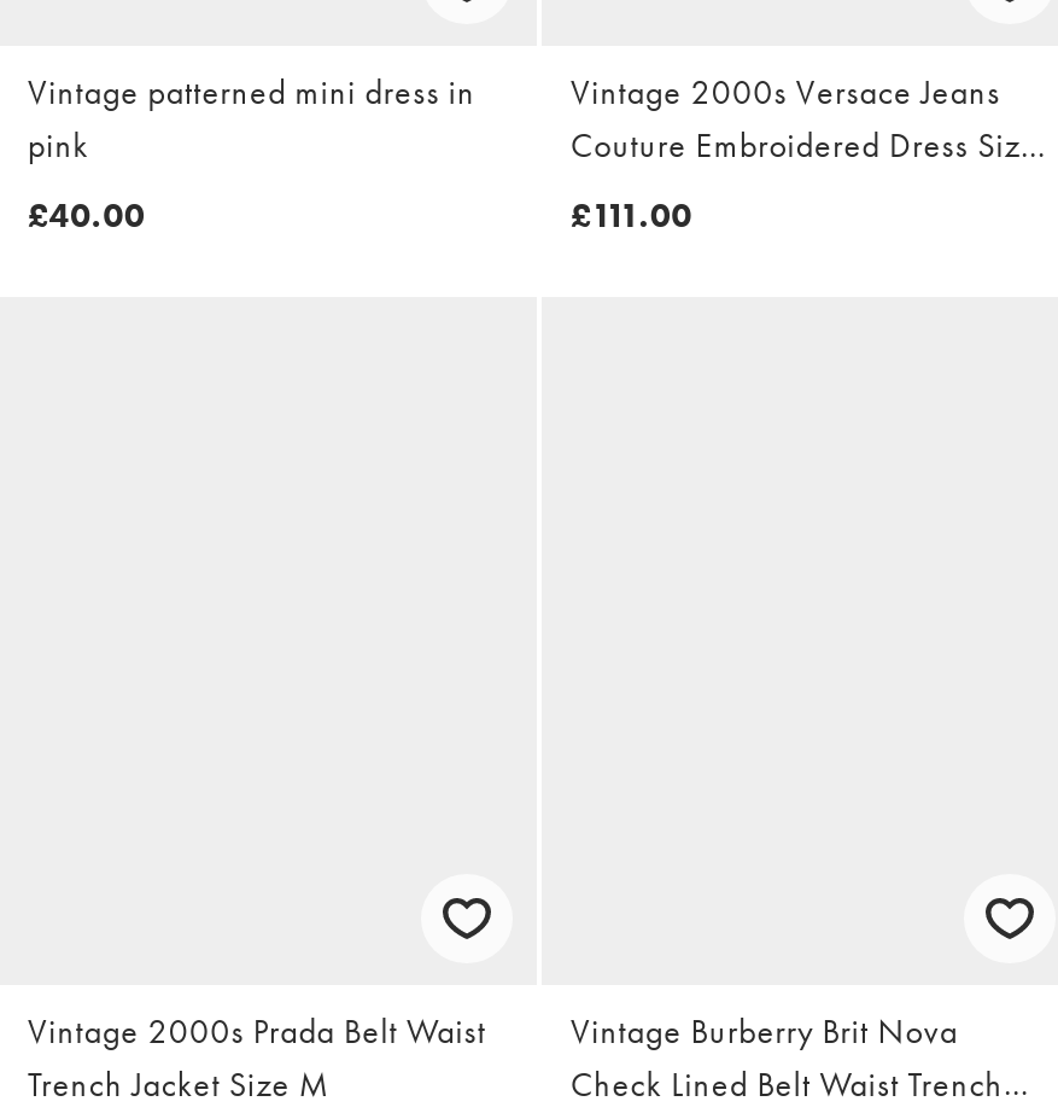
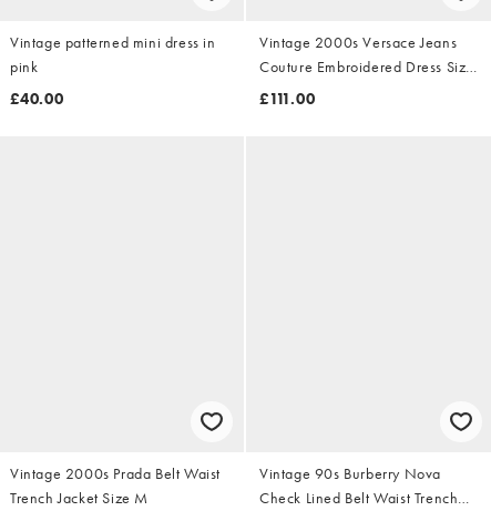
- Vintage Burberry Brit Nova
+ Vintage 90s Burberry Nova
